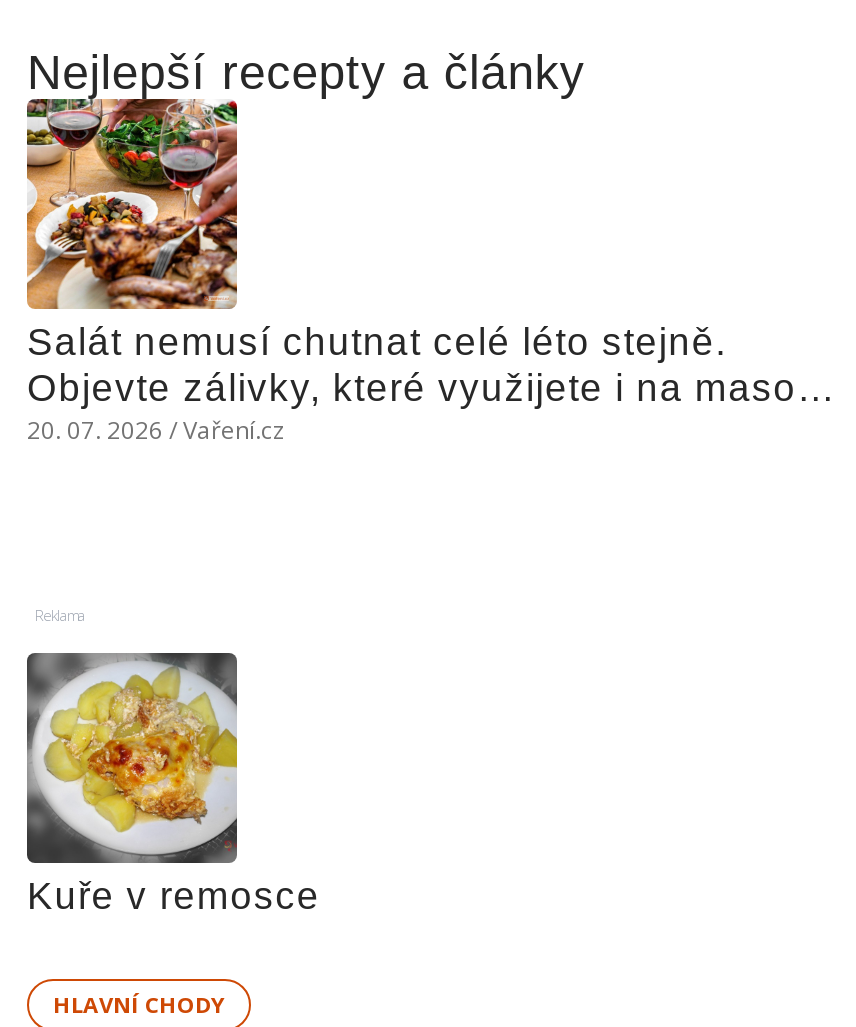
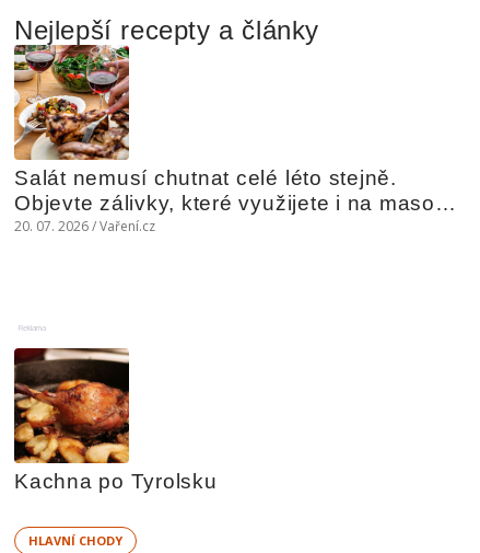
- [image]
- Kuře v remosce
+ [image]
+ Kachna po Tyrolsku
